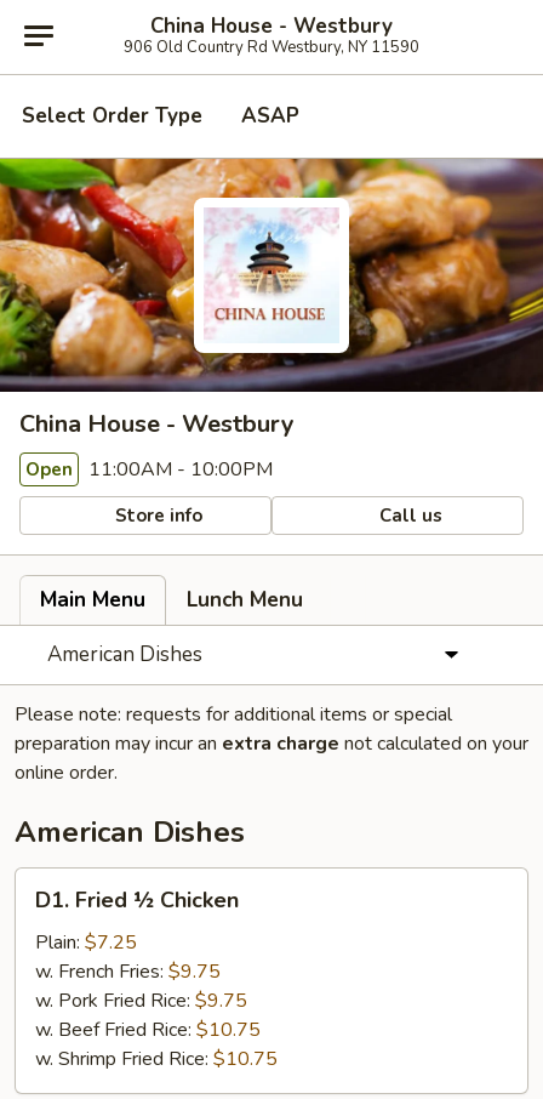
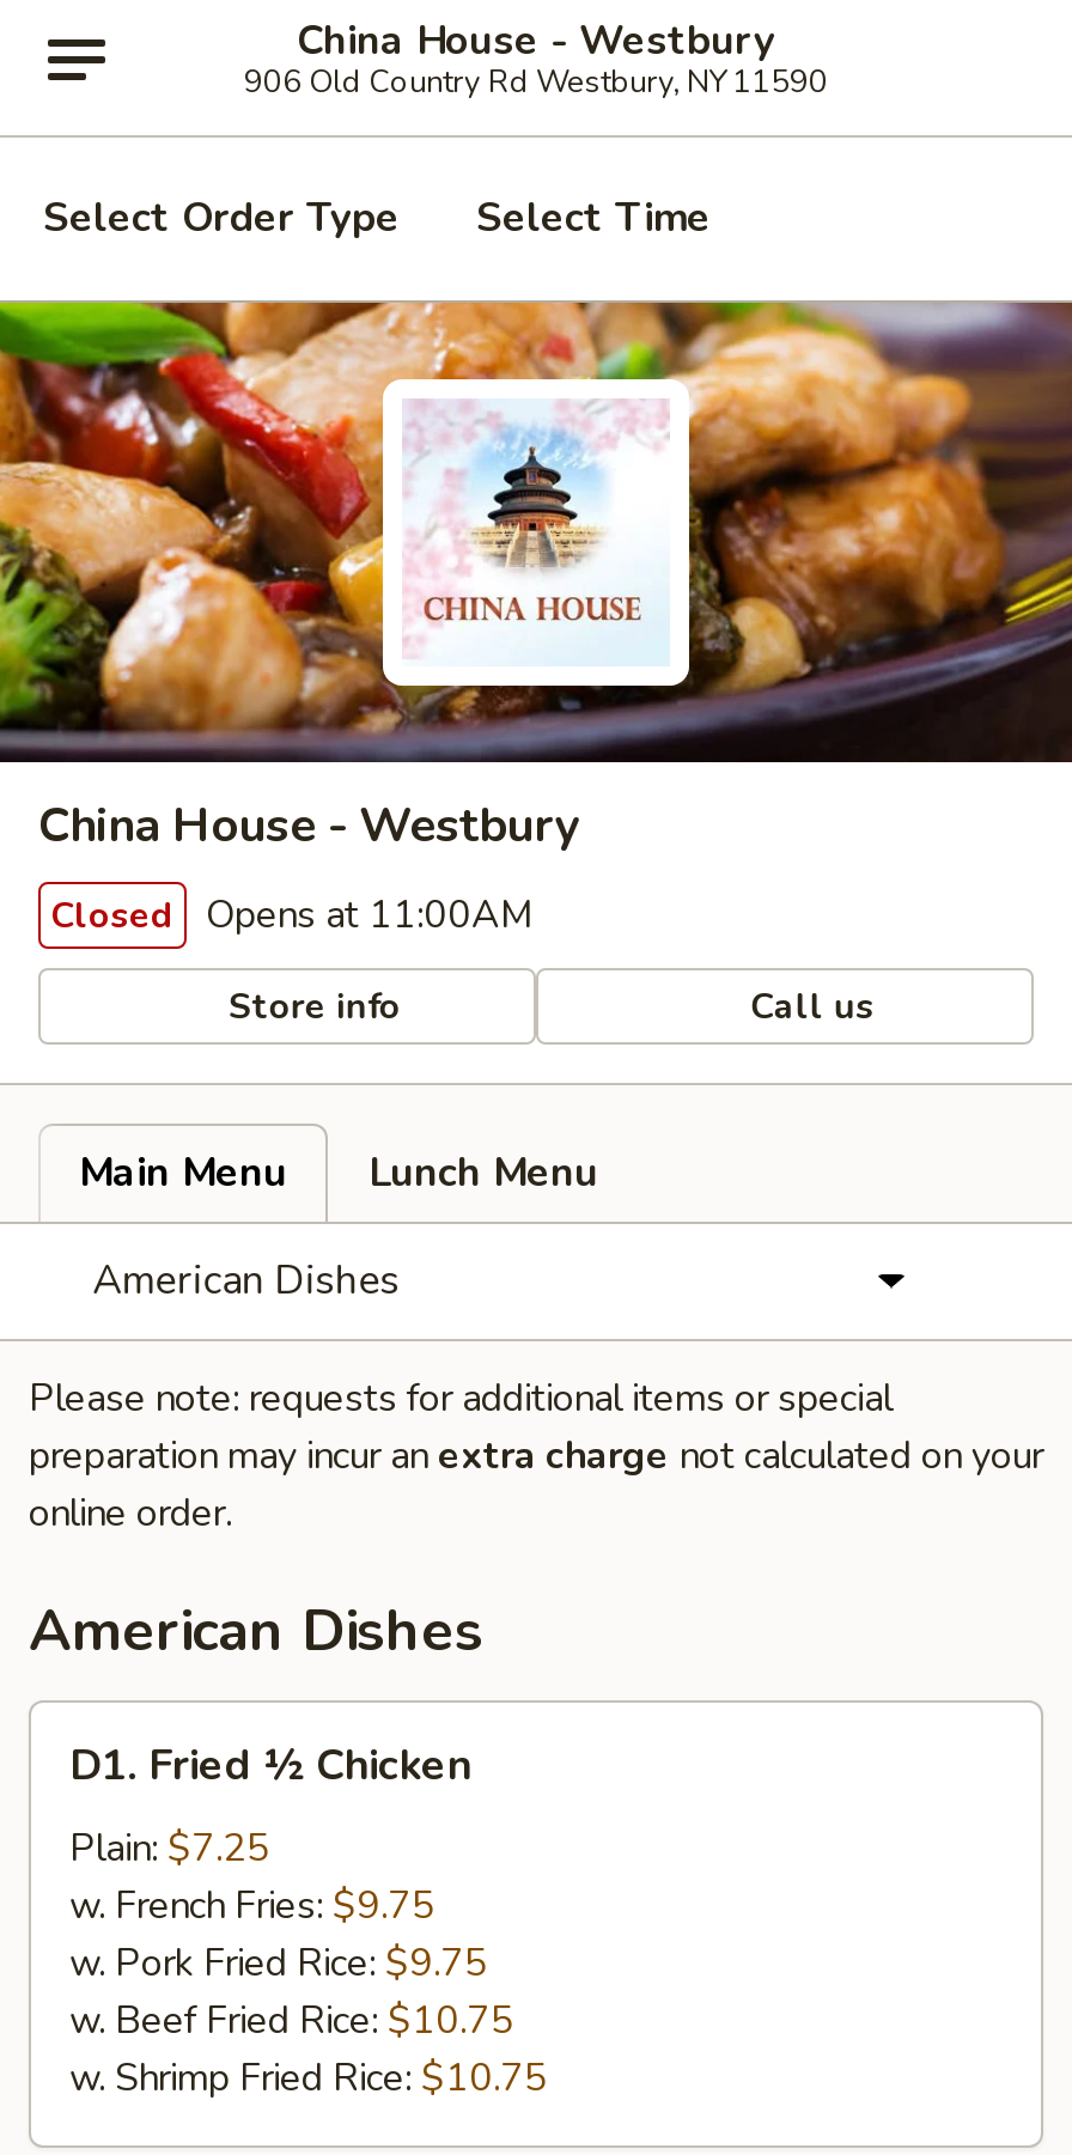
- ASAP
+ Select Time

- Open 11:00AM - 10:00PM
+ Closed Opens at 11:00AM
